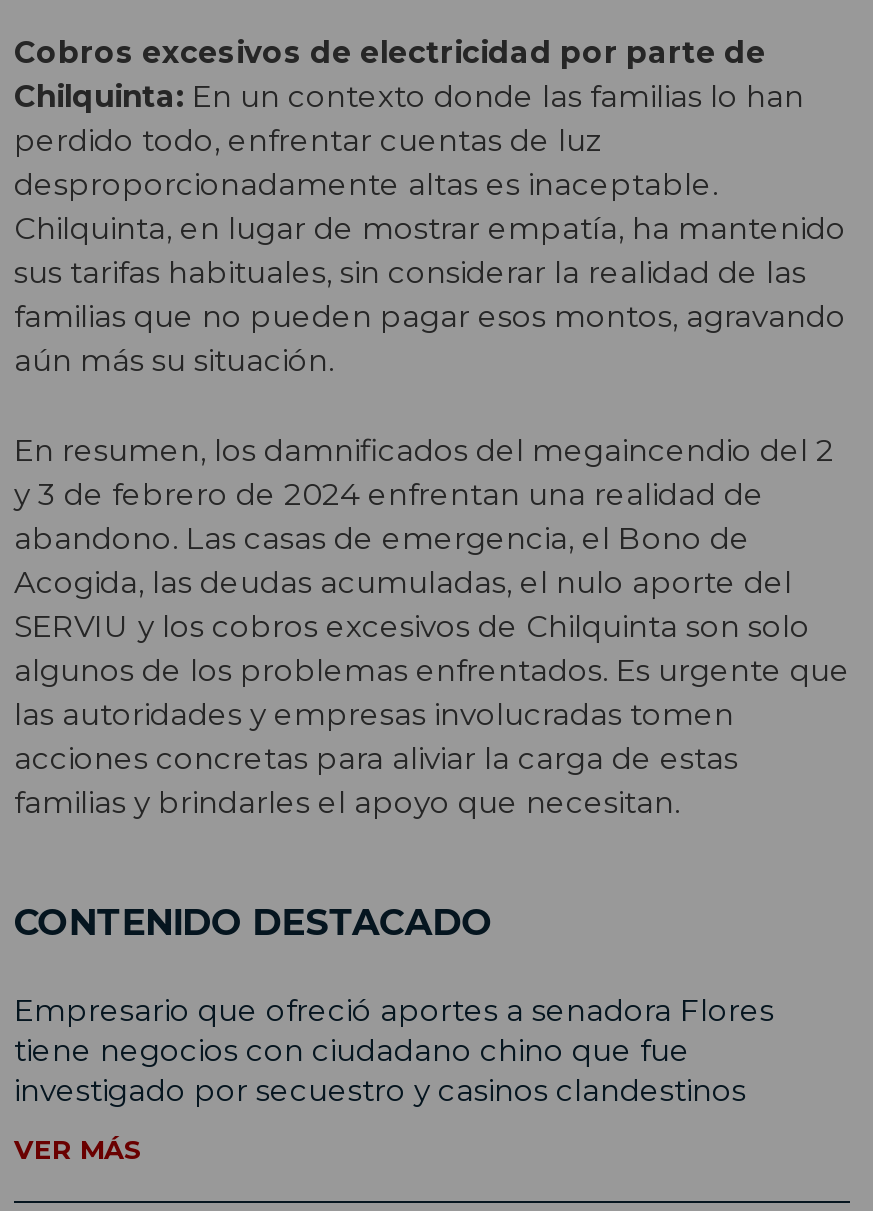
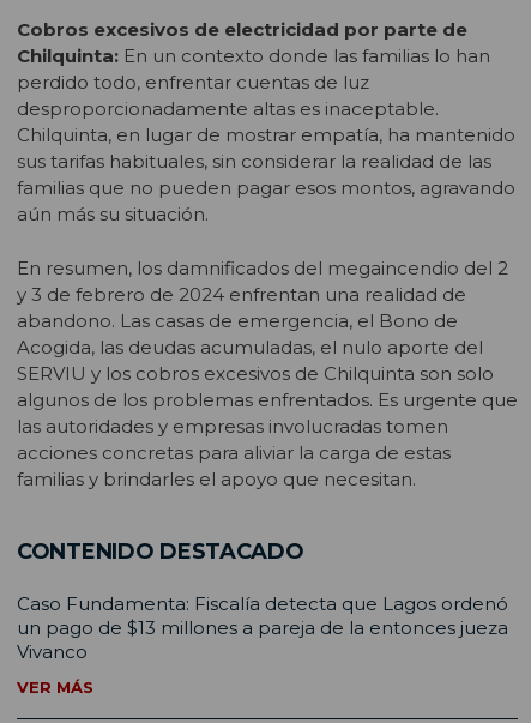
- Empresario que ofreció aportes a senadora Flores
- tiene negocios con ciudadano chino que fue
- investigado por secuestro y casinos clandestinos
+ Caso Fundamenta: Fiscalía detecta que Lagos ordenó
+ un pago de $13 millones a pareja de la entonces jueza
+ Vivanco
